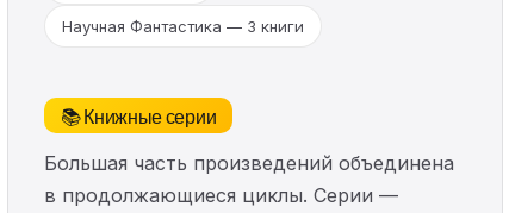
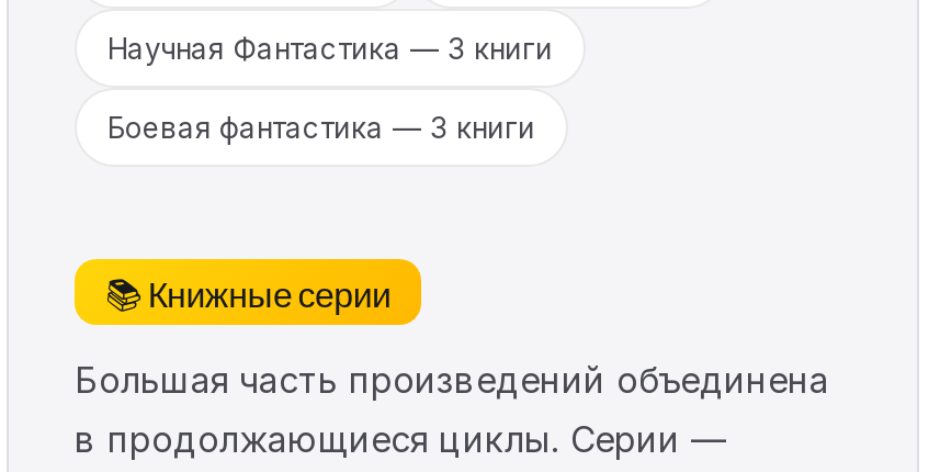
+ Боевая фантастика — 3 книги
